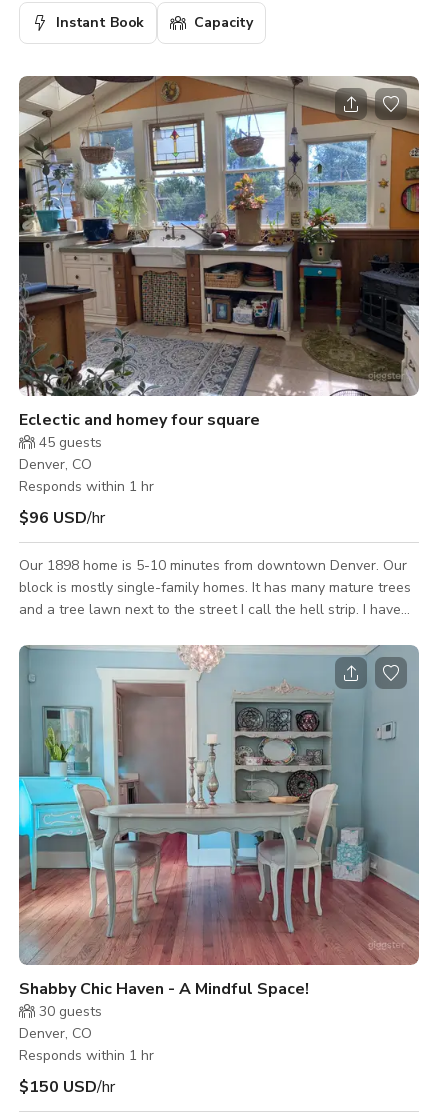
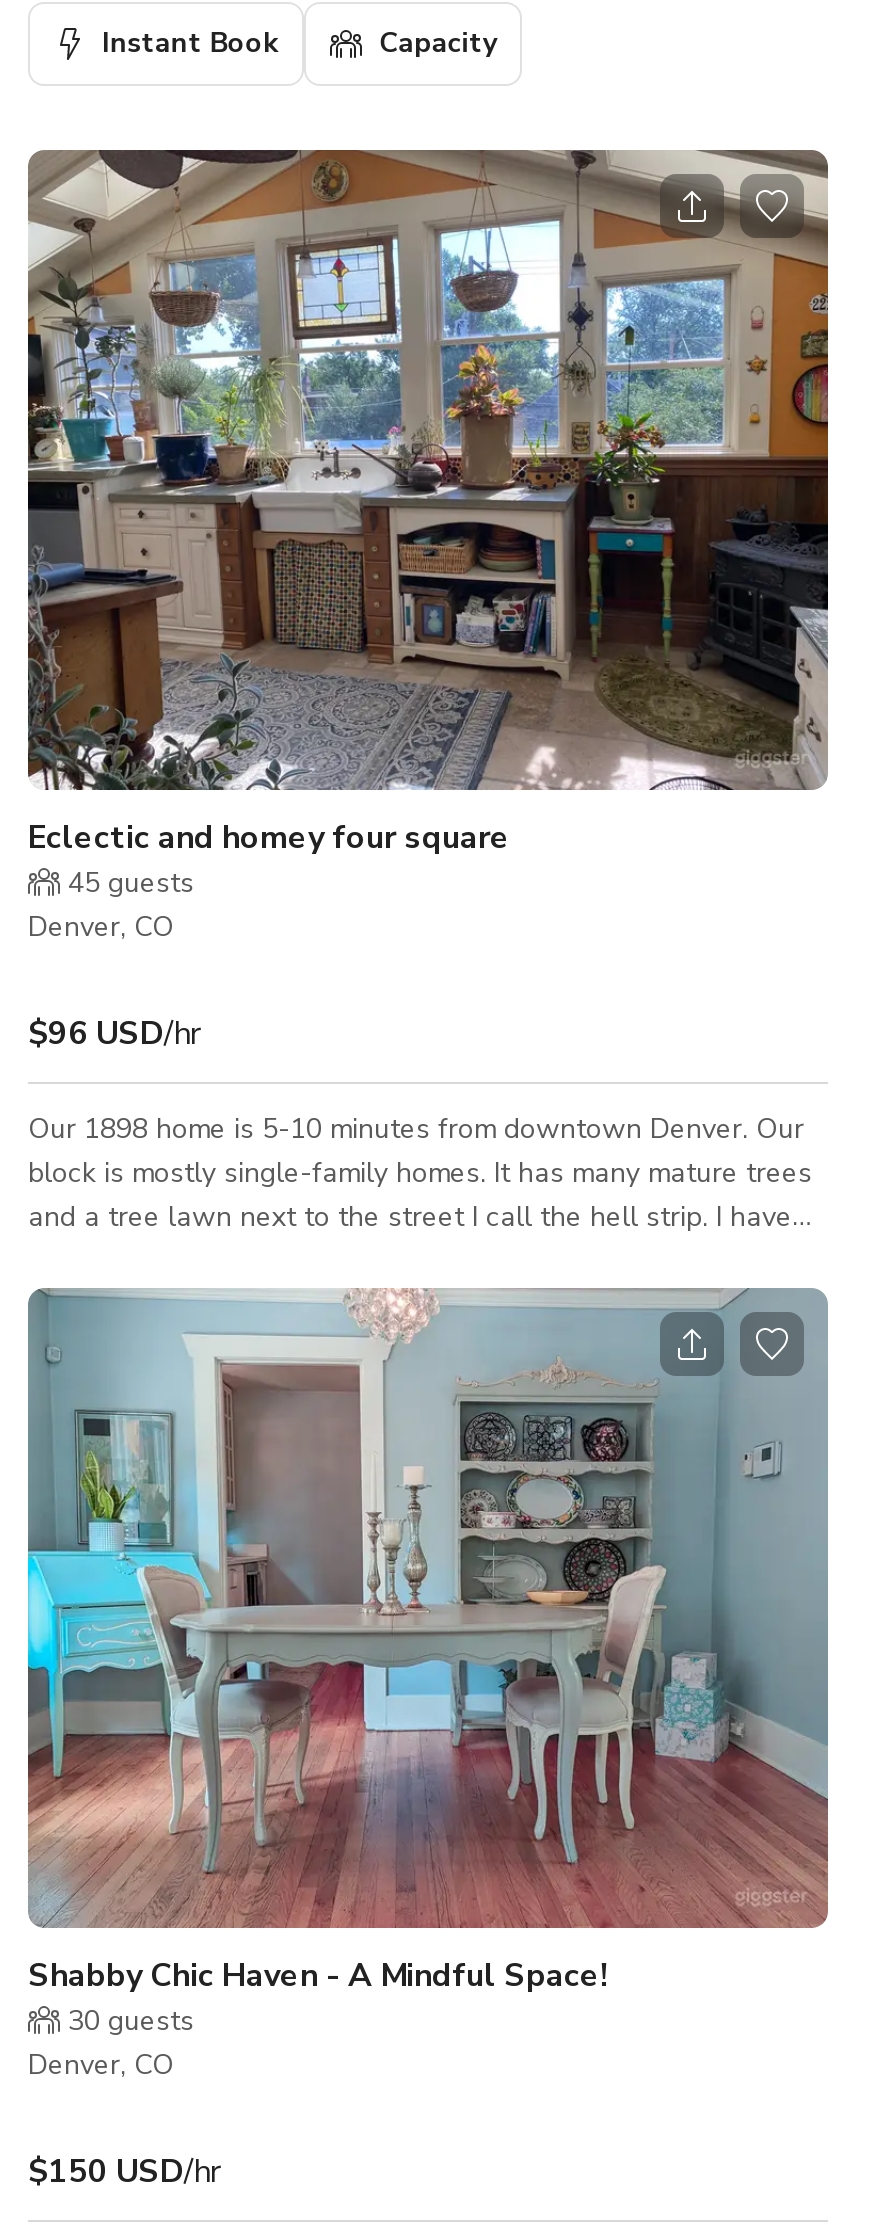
- Responds within 1 hr

- Responds within 1 hr
